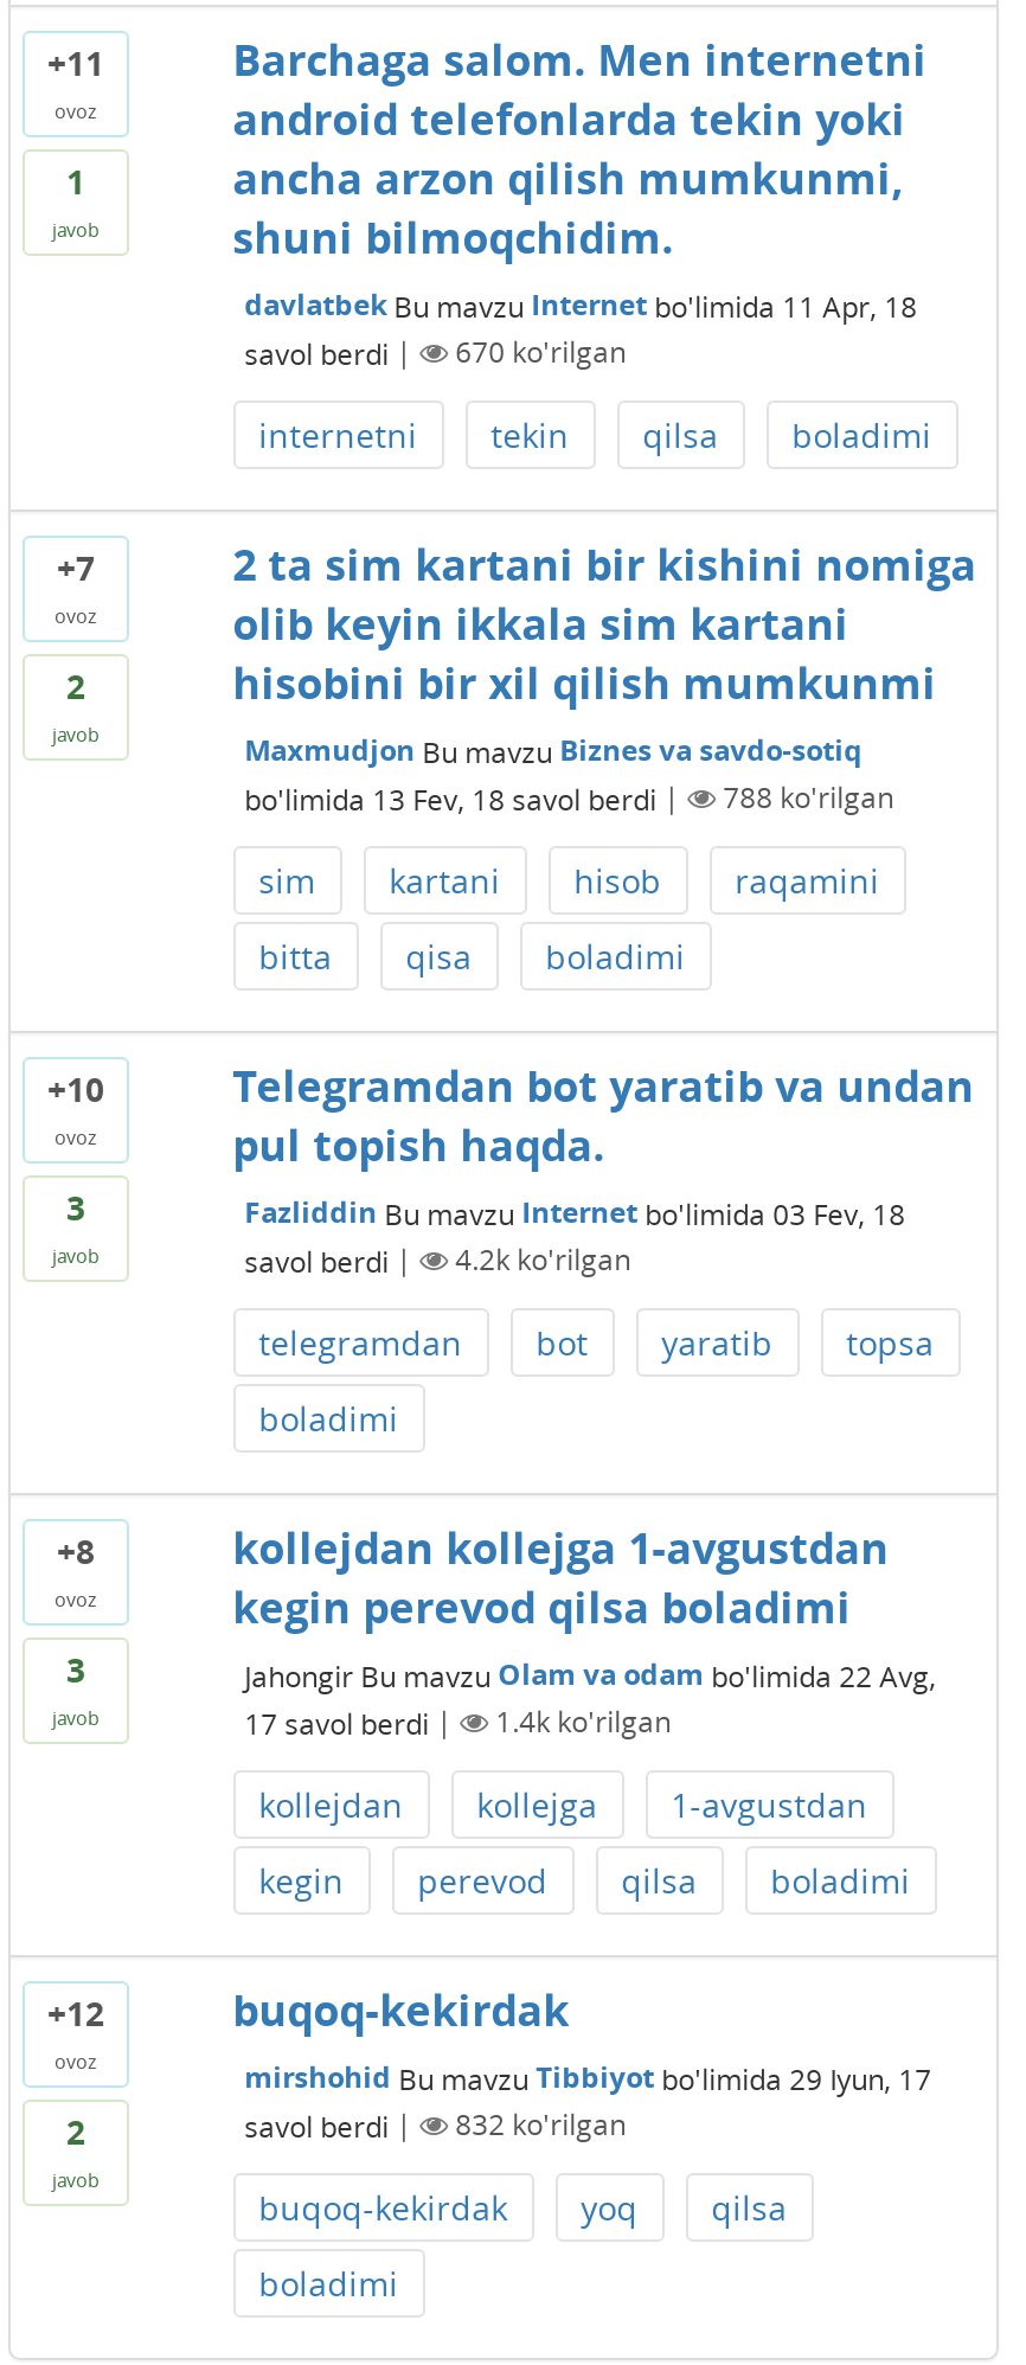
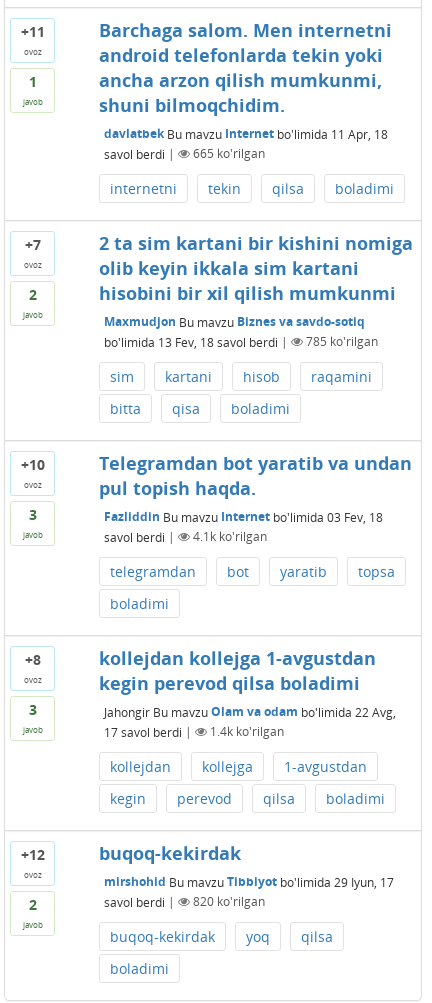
- 670 ko'rilgan
+ 665 ko'rilgan

- 788 ko'rilgan
+ 785 ko'rilgan

- 4.2k ko'rilgan
+ 4.1k ko'rilgan

- 832 ko'rilgan
+ 820 ko'rilgan
